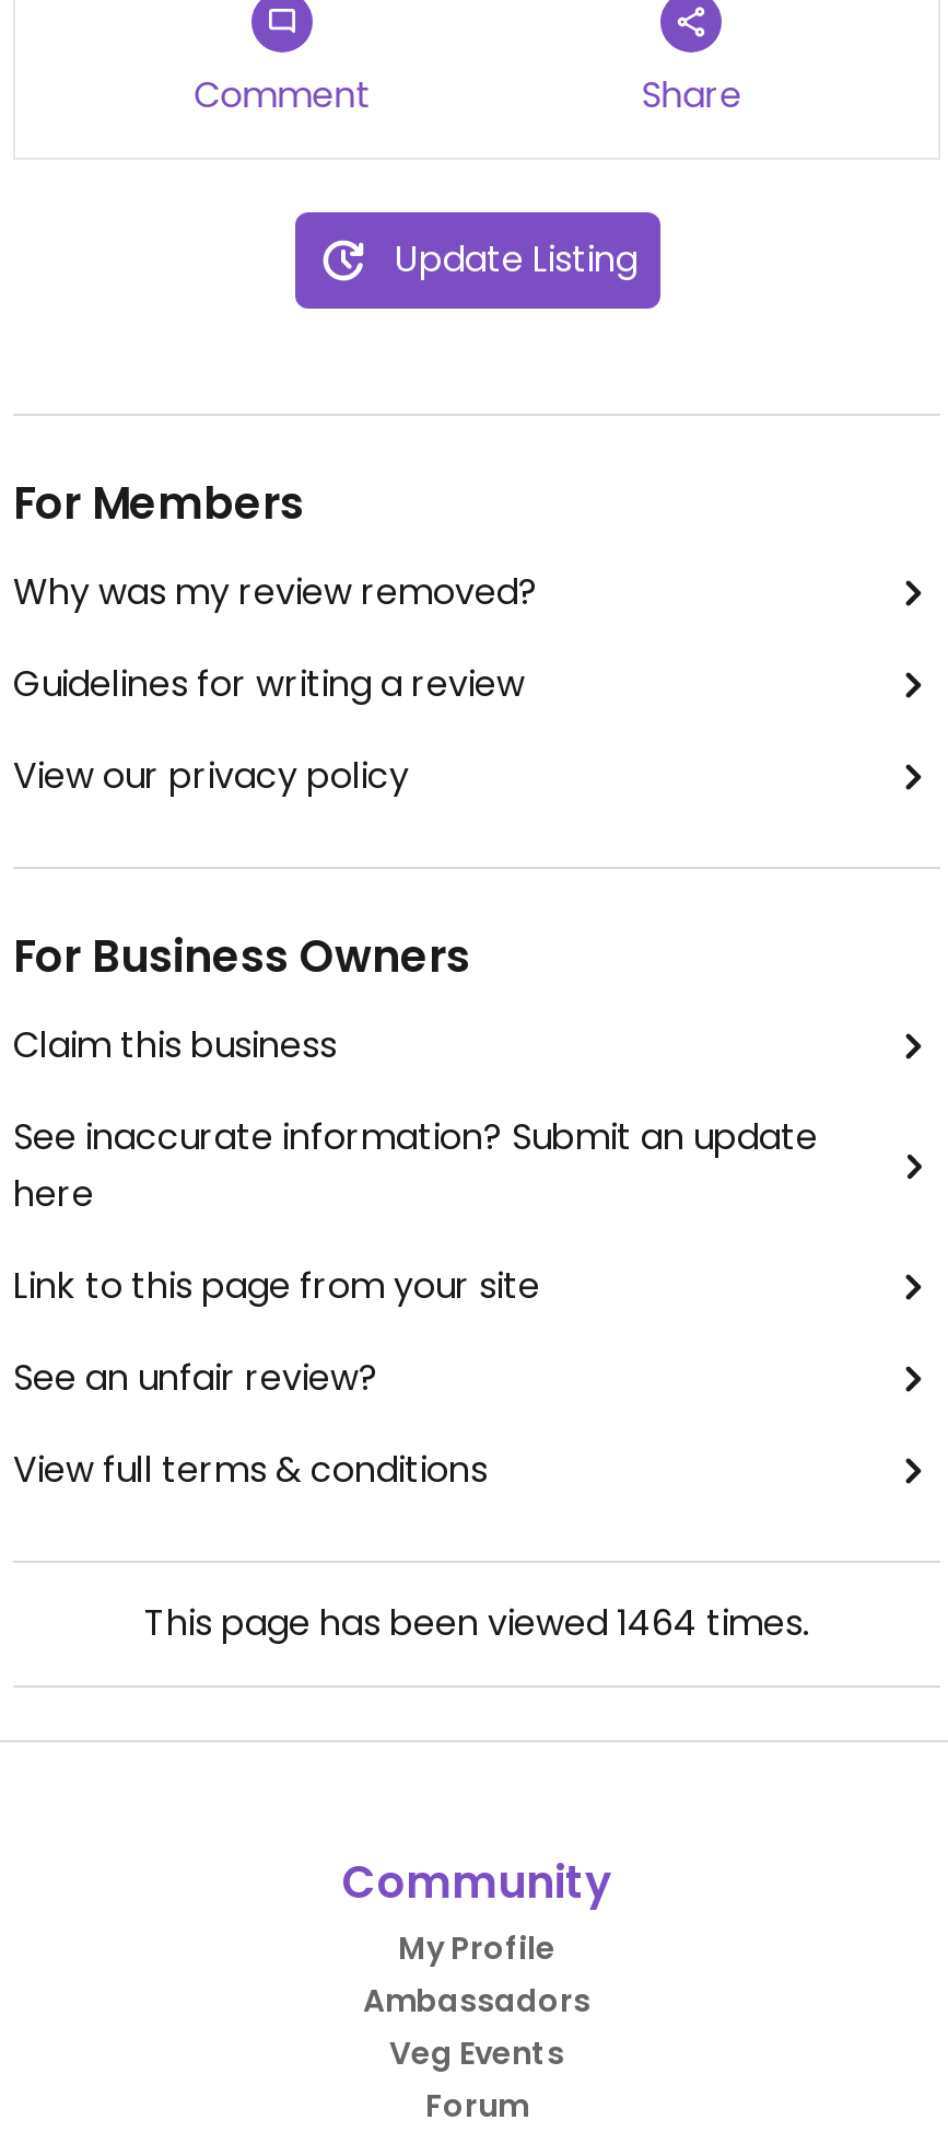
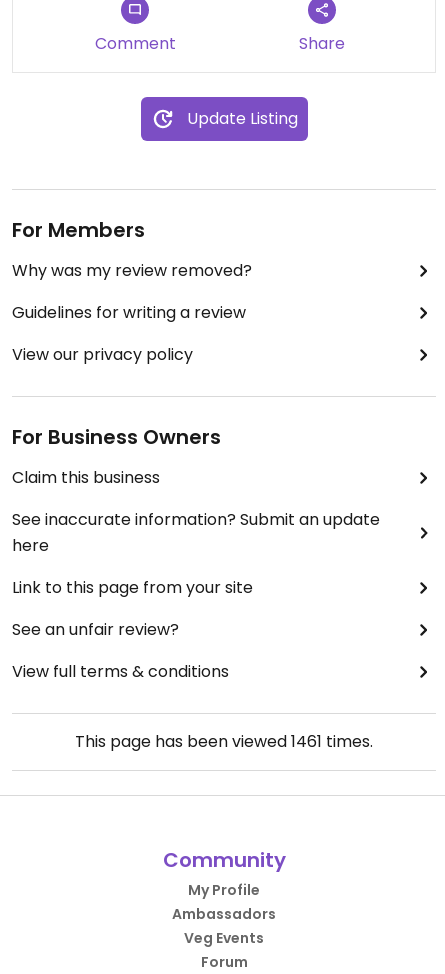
- This page has been viewed 1464 times.
+ This page has been viewed 1461 times.
